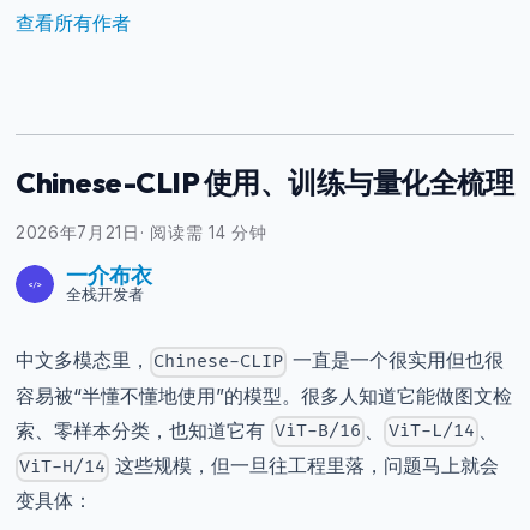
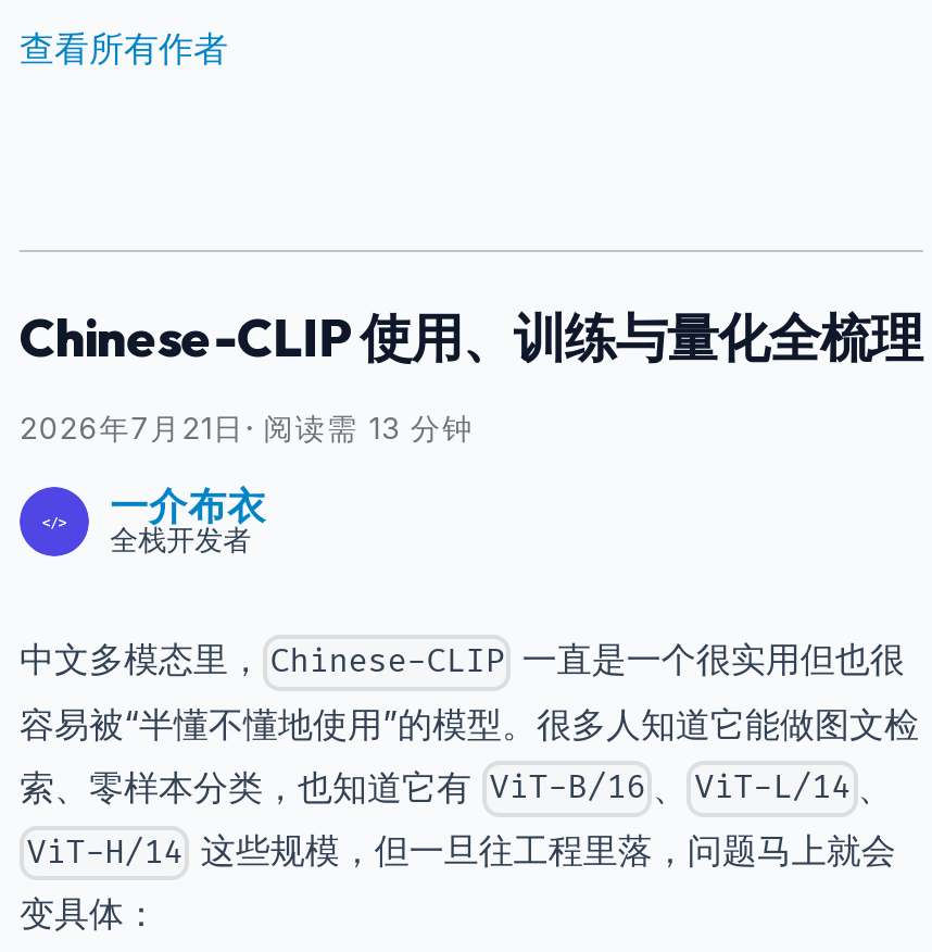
- 2026年7月21日·阅读需 14 分钟
+ 2026年7月21日·阅读需 13 分钟
